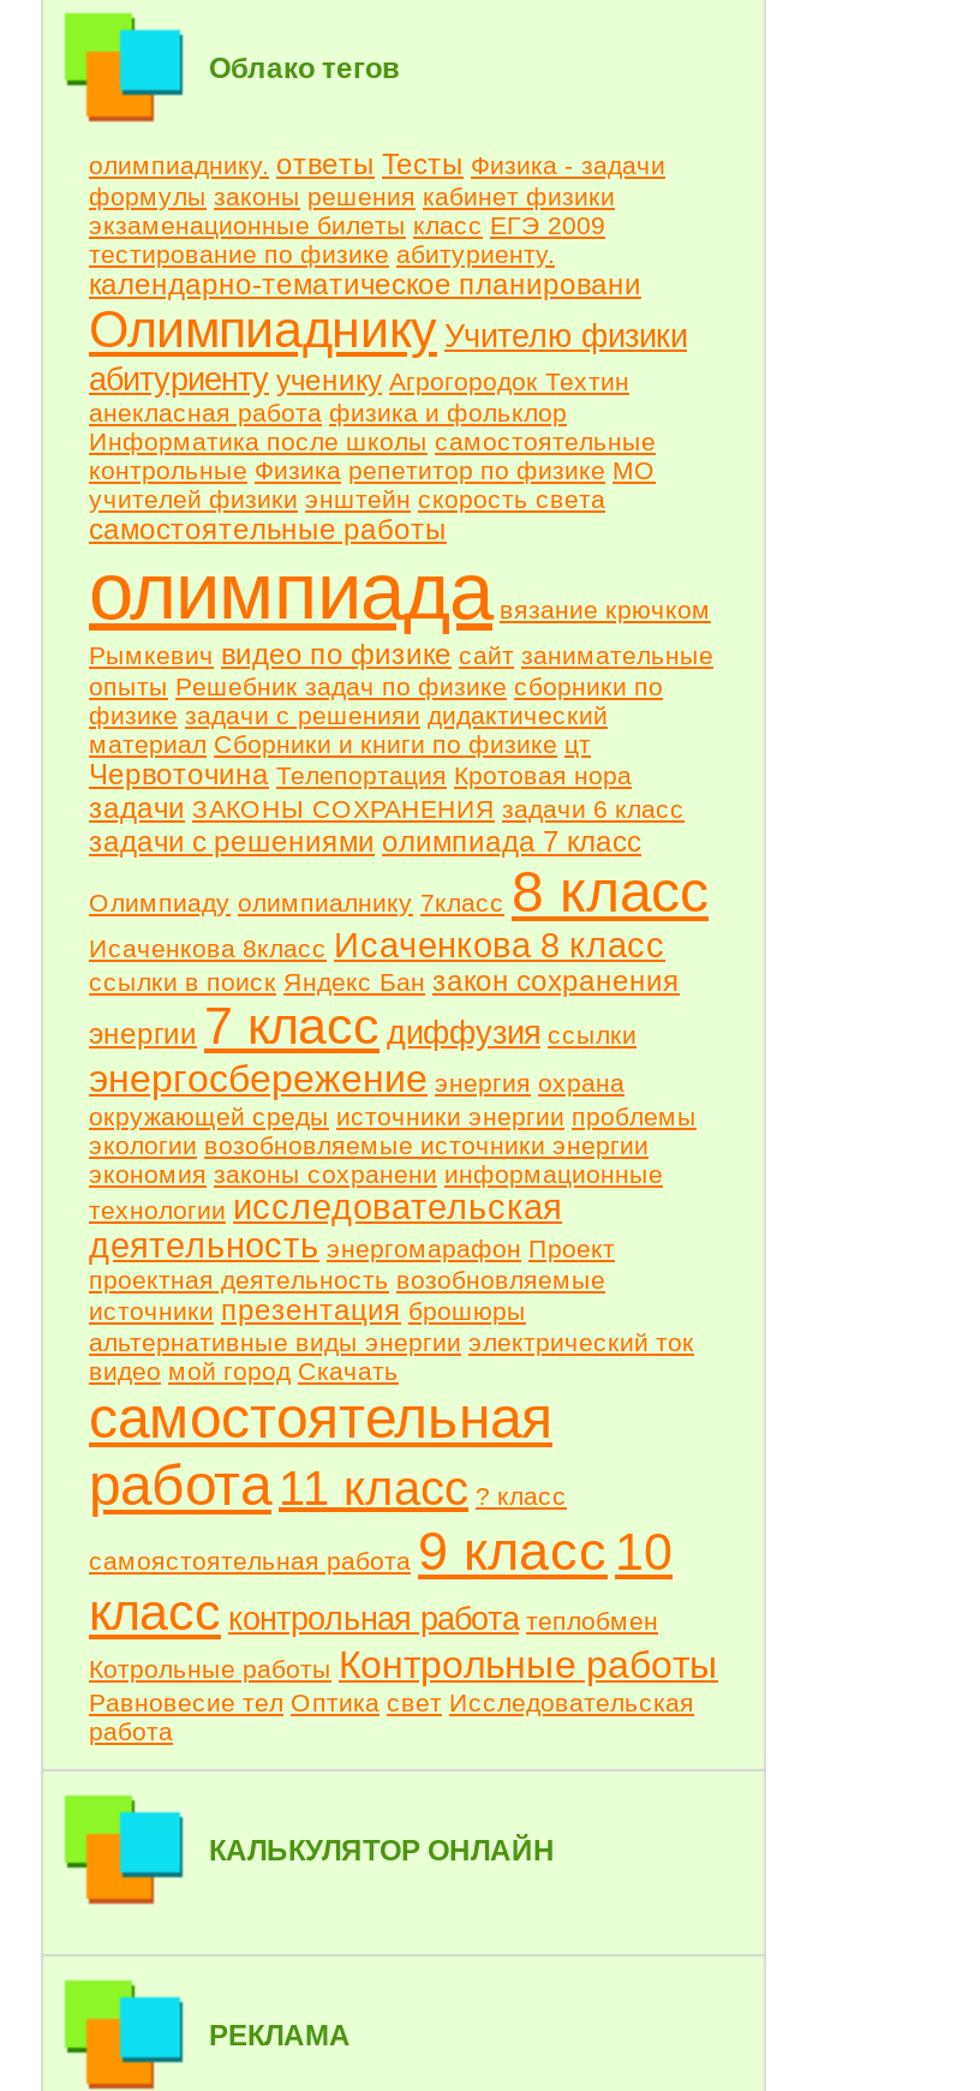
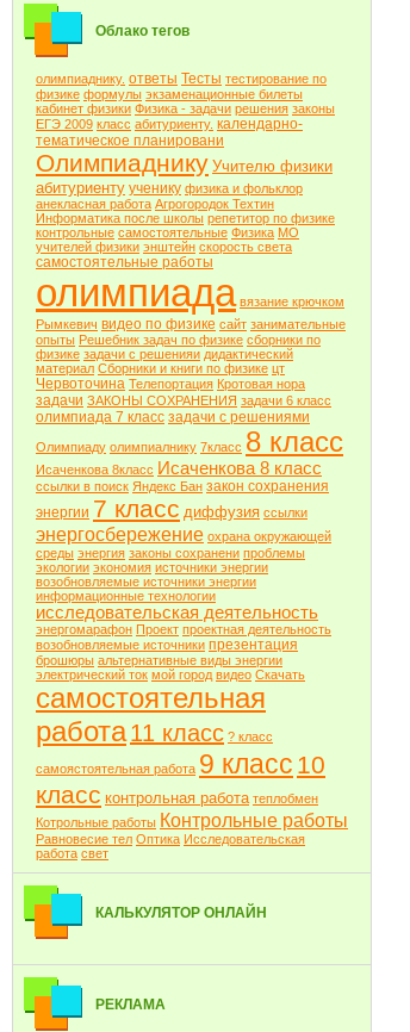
- олимпиаднику. ответы Тесты Физика - задачи
- формулы законы решения кабинет физики
- экзаменационные билеты класс ЕГЭ 2009
- тестирование по физике абитуриенту.
- календарно-тематическое планировани
+ олимпиаднику. ответы Тесты тестирование по
+ физике формулы экзаменационные билеты
+ кабинет физики Физика - задачи решения законы
+ ЕГЭ 2009 класс абитуриенту. календарно-
+ тематическое планировани

- абитуриенту ученику Агрогородок Техтин
- анекласная работа физика и фольклор
- Информатика после школы самостоятельные
- контрольные Физика репетитор по физике МО
+ абитуриенту ученику физика и фольклор
+ анекласная работа Агрогородок Техтин
+ Информатика после школы репетитор по физике
+ контрольные самостоятельные Физика МО

- задачи с решениями олимпиада 7 класс
+ олимпиада 7 класс задачи с решениями

- энергосбережение энергия охрана
- окружающей среды источники энергии проблемы
- экологии возобновляемые источники энергии
- экономия законы сохранени информационные
- технологии исследовательская
- деятельность энергомарафон Проект
- проектная деятельность возобновляемые
- источники презентация брошюры
- альтернативные виды энергии электрический ток
- видео мой город Скачать
+ энергосбережение охрана окружающей
+ среды энергия законы сохранени проблемы
+ экологии экономия источники энергии
+ возобновляемые источники энергии
+ информационные технологии
+ исследовательская деятельность
+ энергомарафон Проект проектная деятельность
+ возобновляемые источники презентация
+ брошюры альтернативные виды энергии
+ электрический ток мой город видео Скачать

- Равновесие тел Оптика свет Исследовательская
- работа
+ Равновесие тел Оптика Исследовательская
+ работа свет
